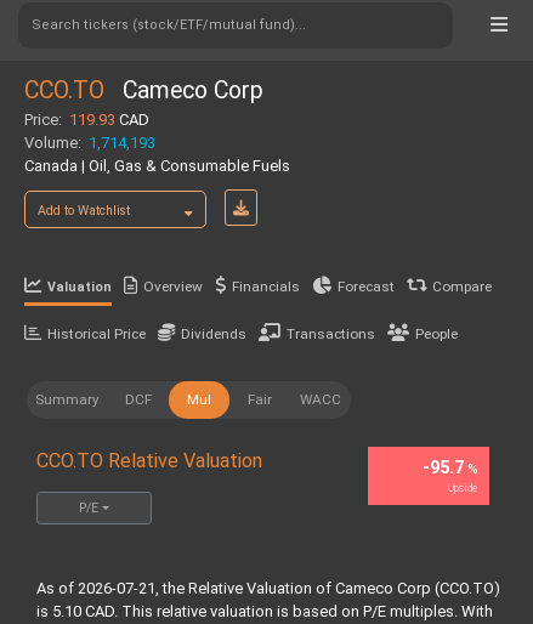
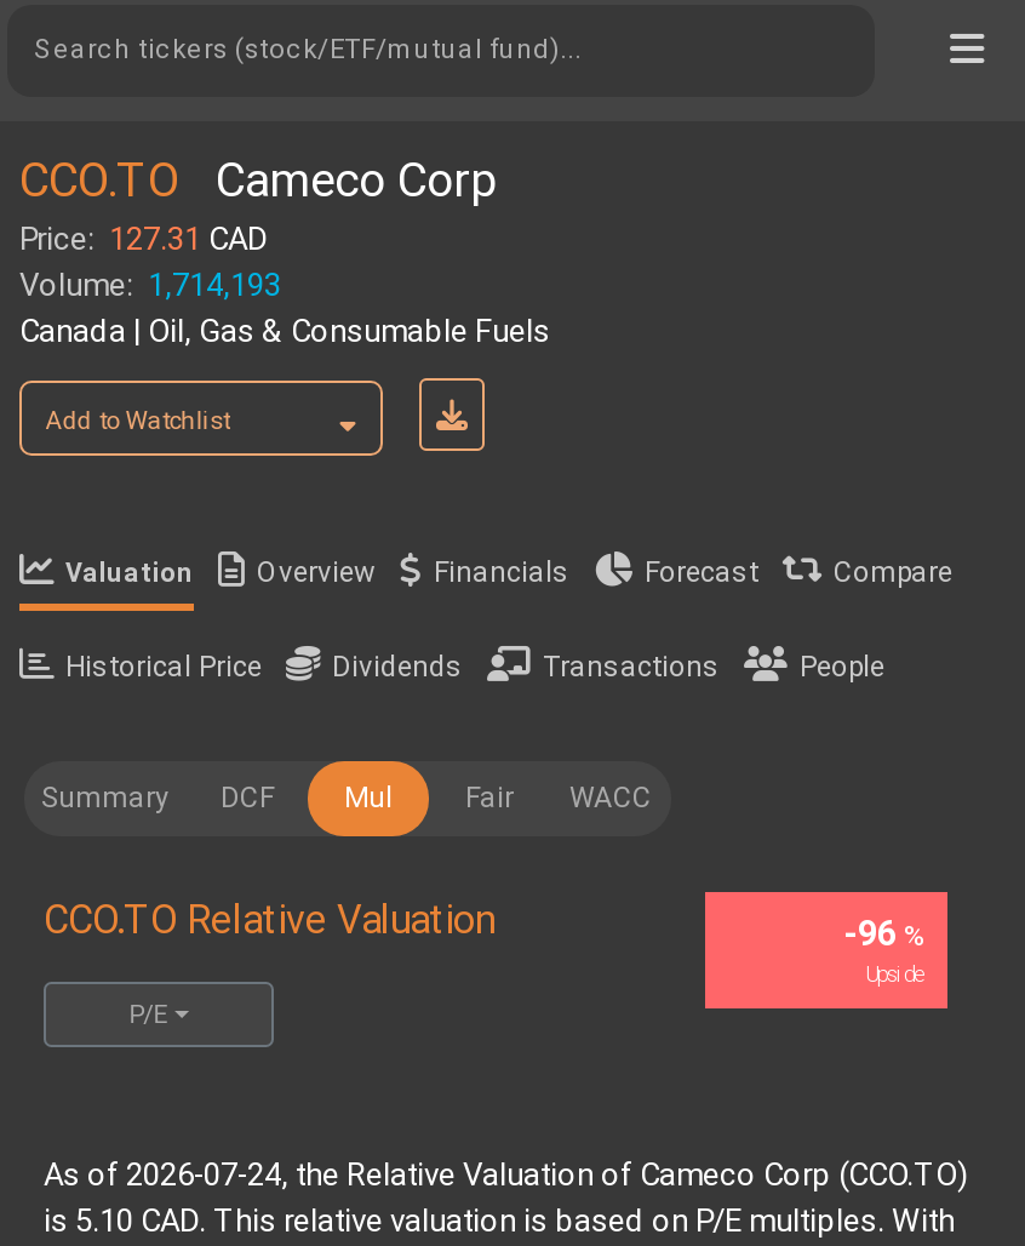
- Price: 119.93 CAD
+ Price: 127.31 CAD

- -95.7%
+ -96%

- As of 2026-07-21, the Relative Valuation of Cameco Corp (CCO.TO)
+ As of 2026-07-24, the Relative Valuation of Cameco Corp (CCO.TO)
